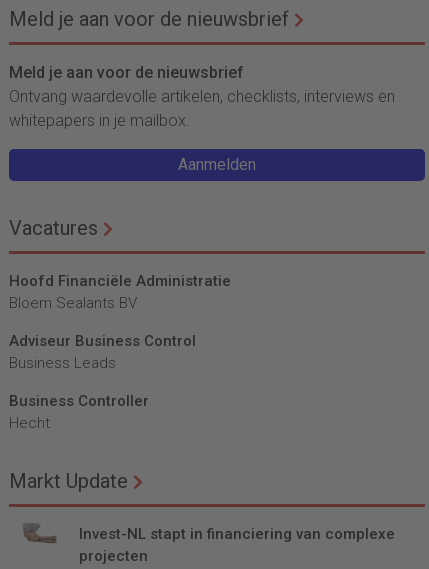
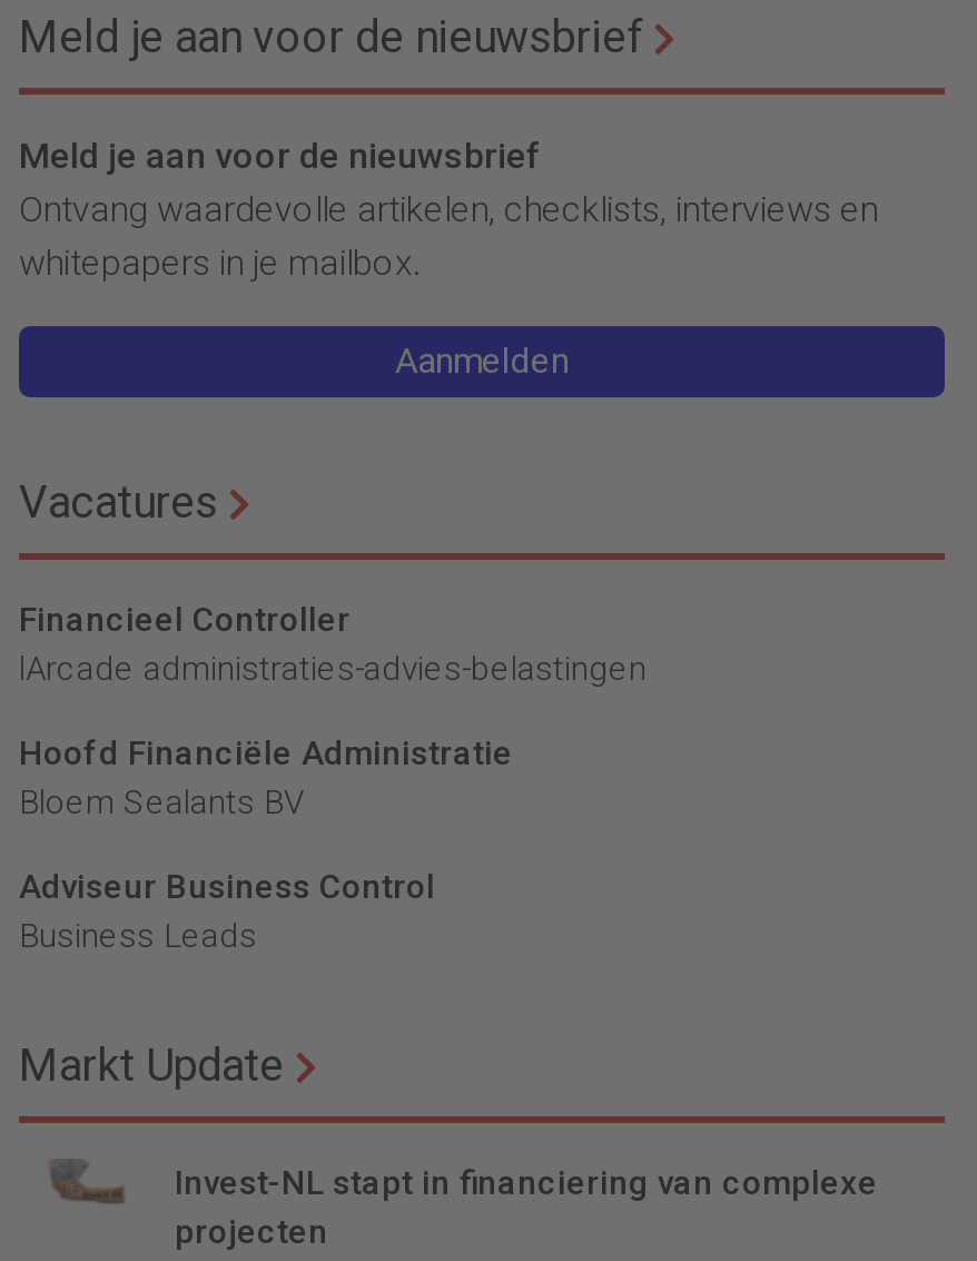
+ Financieel Controller
+ lArcade administraties-advies-belastingen

moved down: Hoofd Financiële Administratie | Bloem Sealants BV | Adviseur Business Control | Business Leads

- Business Controller
- Hecht
